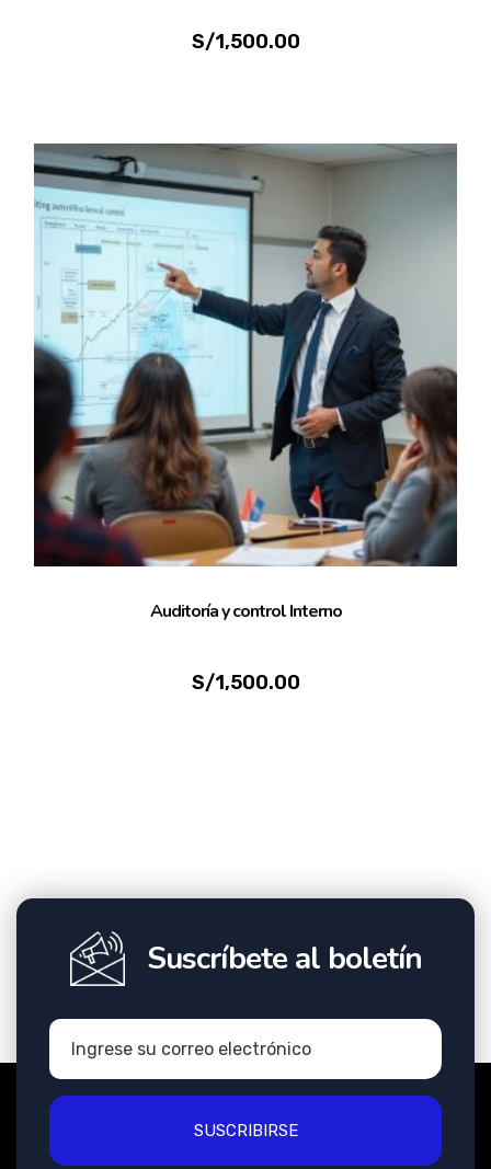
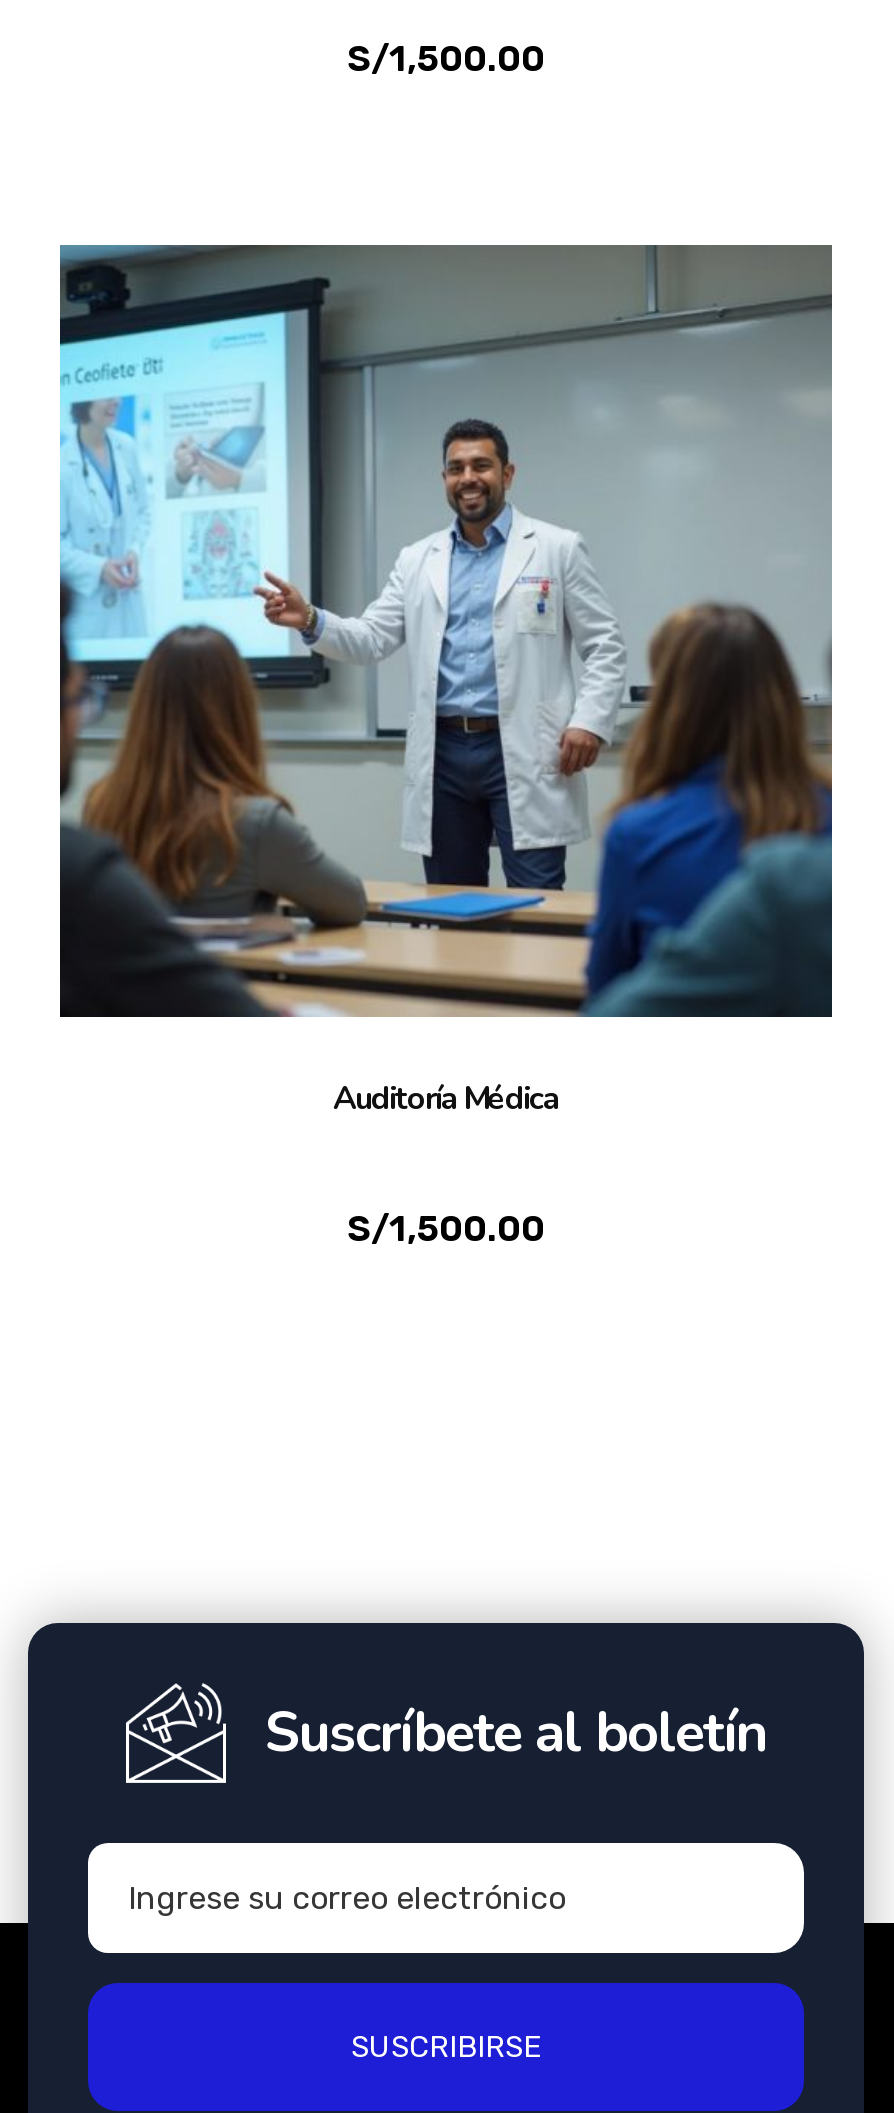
- [image]
- Auditoría y control Interno
+ [image]
+ Auditoría Médica
